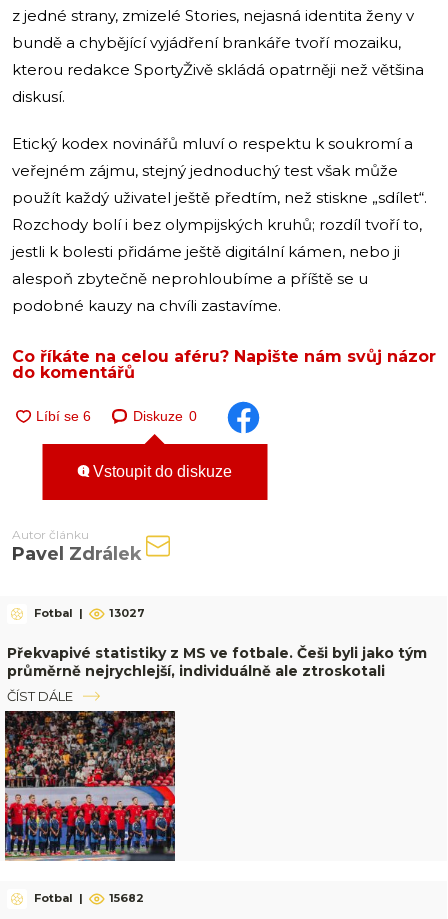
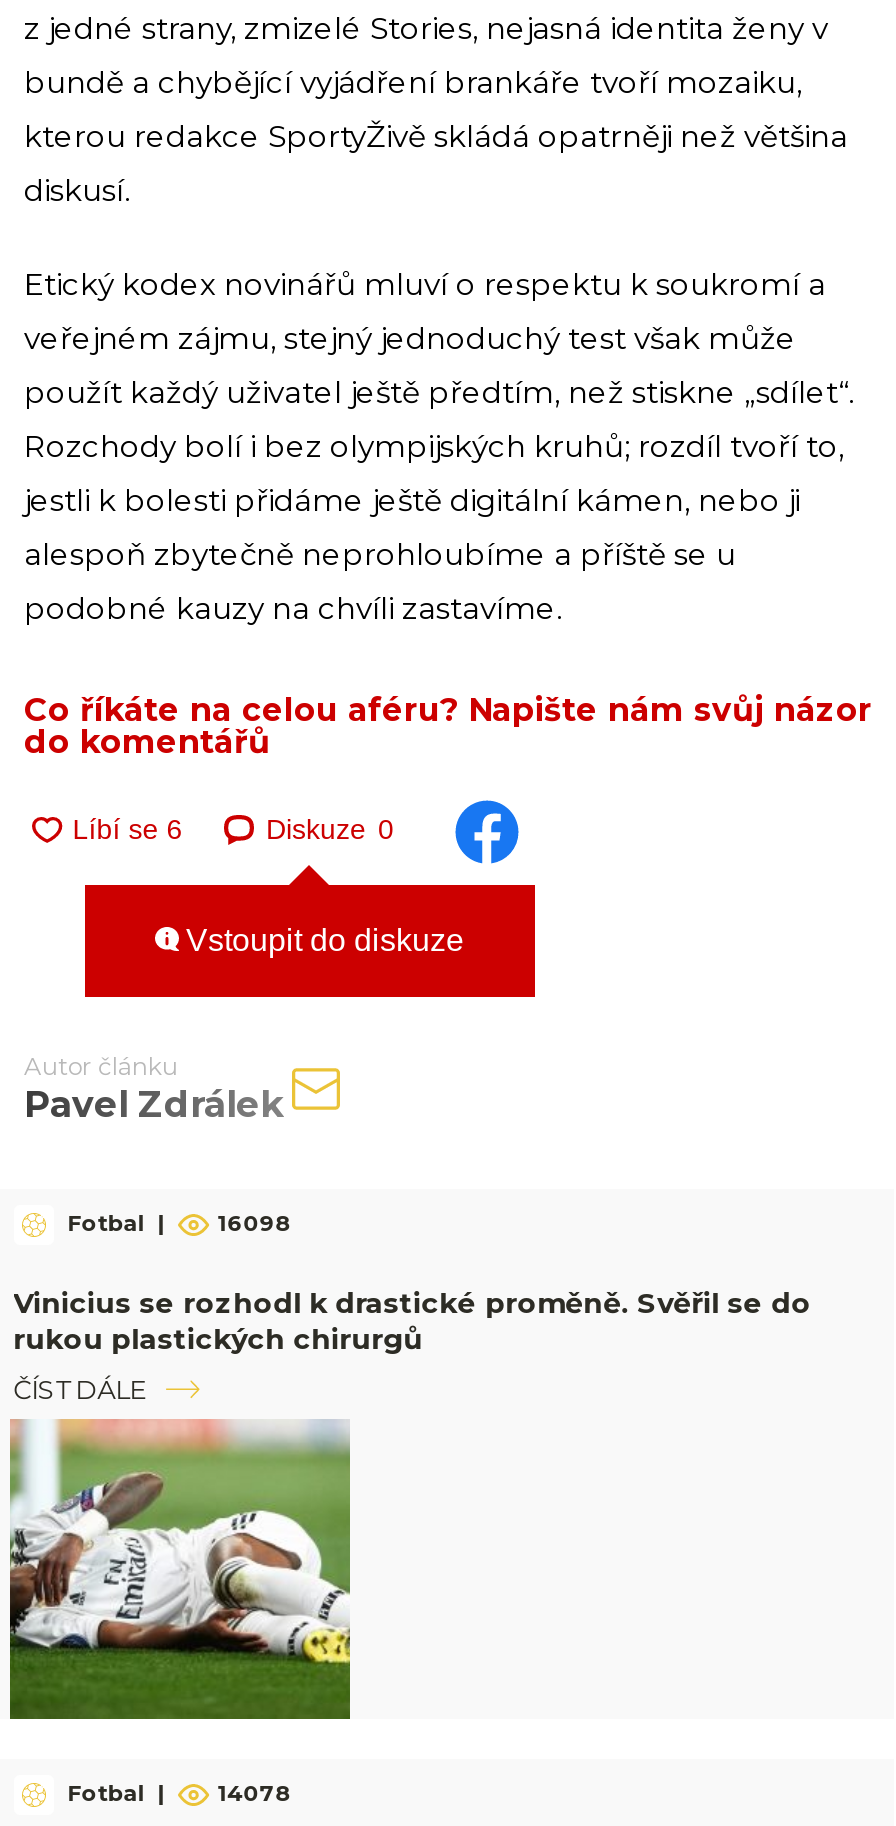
- 13027
+ 16098

- Překvapivé statistiky z MS ve fotbale. Češi byli jako tým
- průměrně nejrychlejší, individuálně ale ztroskotali
+ Vinicius se rozhodl k drastické proměně. Svěřil se do
+ rukou plastických chirurgů

- [image]
- 15682
+ [image]
+ 14078
